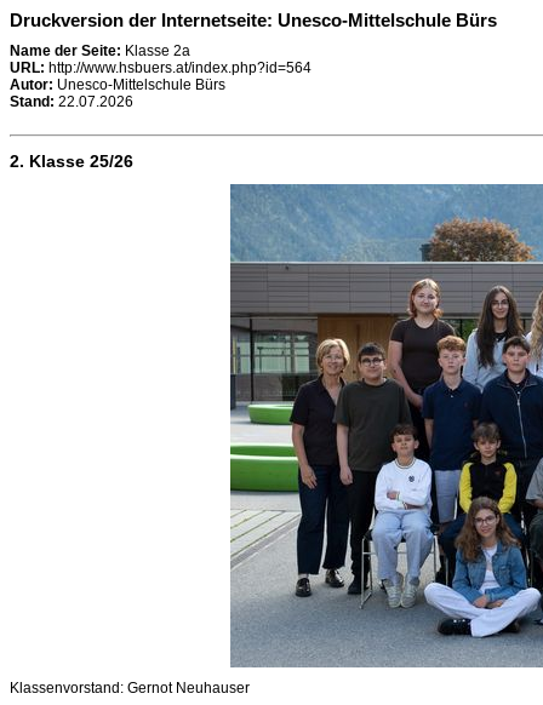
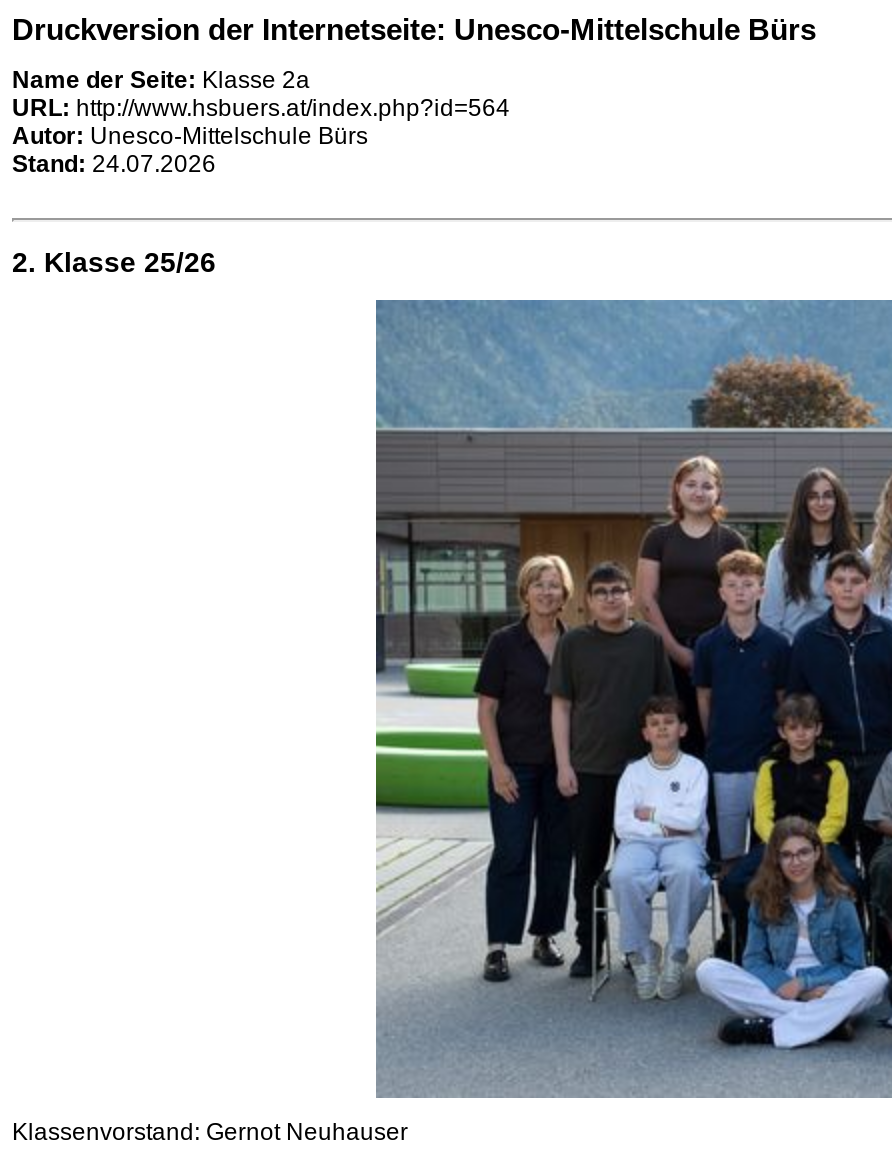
- Stand: 22.07.2026
+ Stand: 24.07.2026
